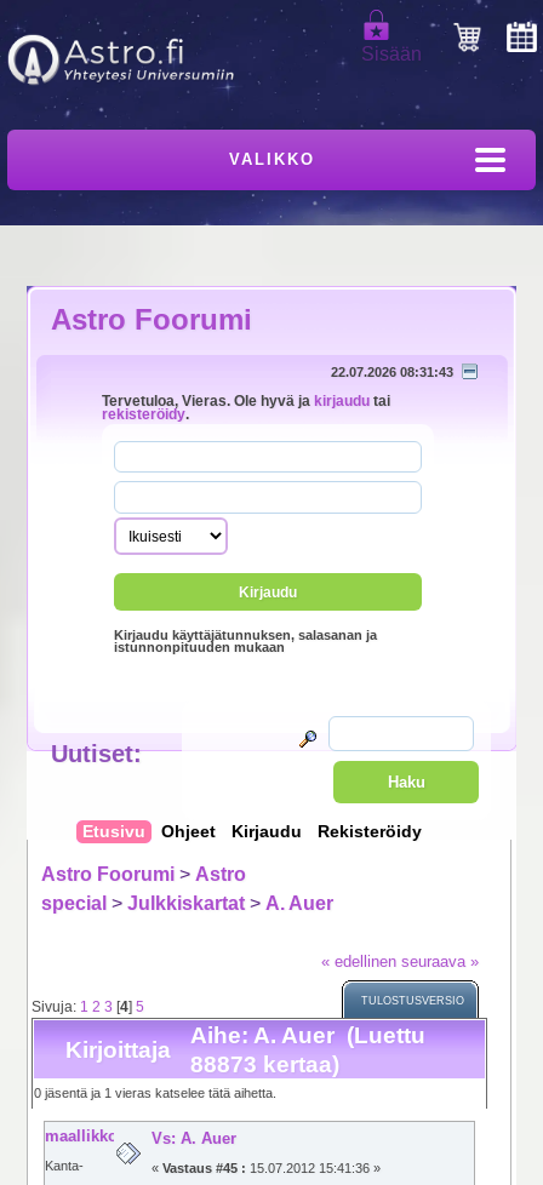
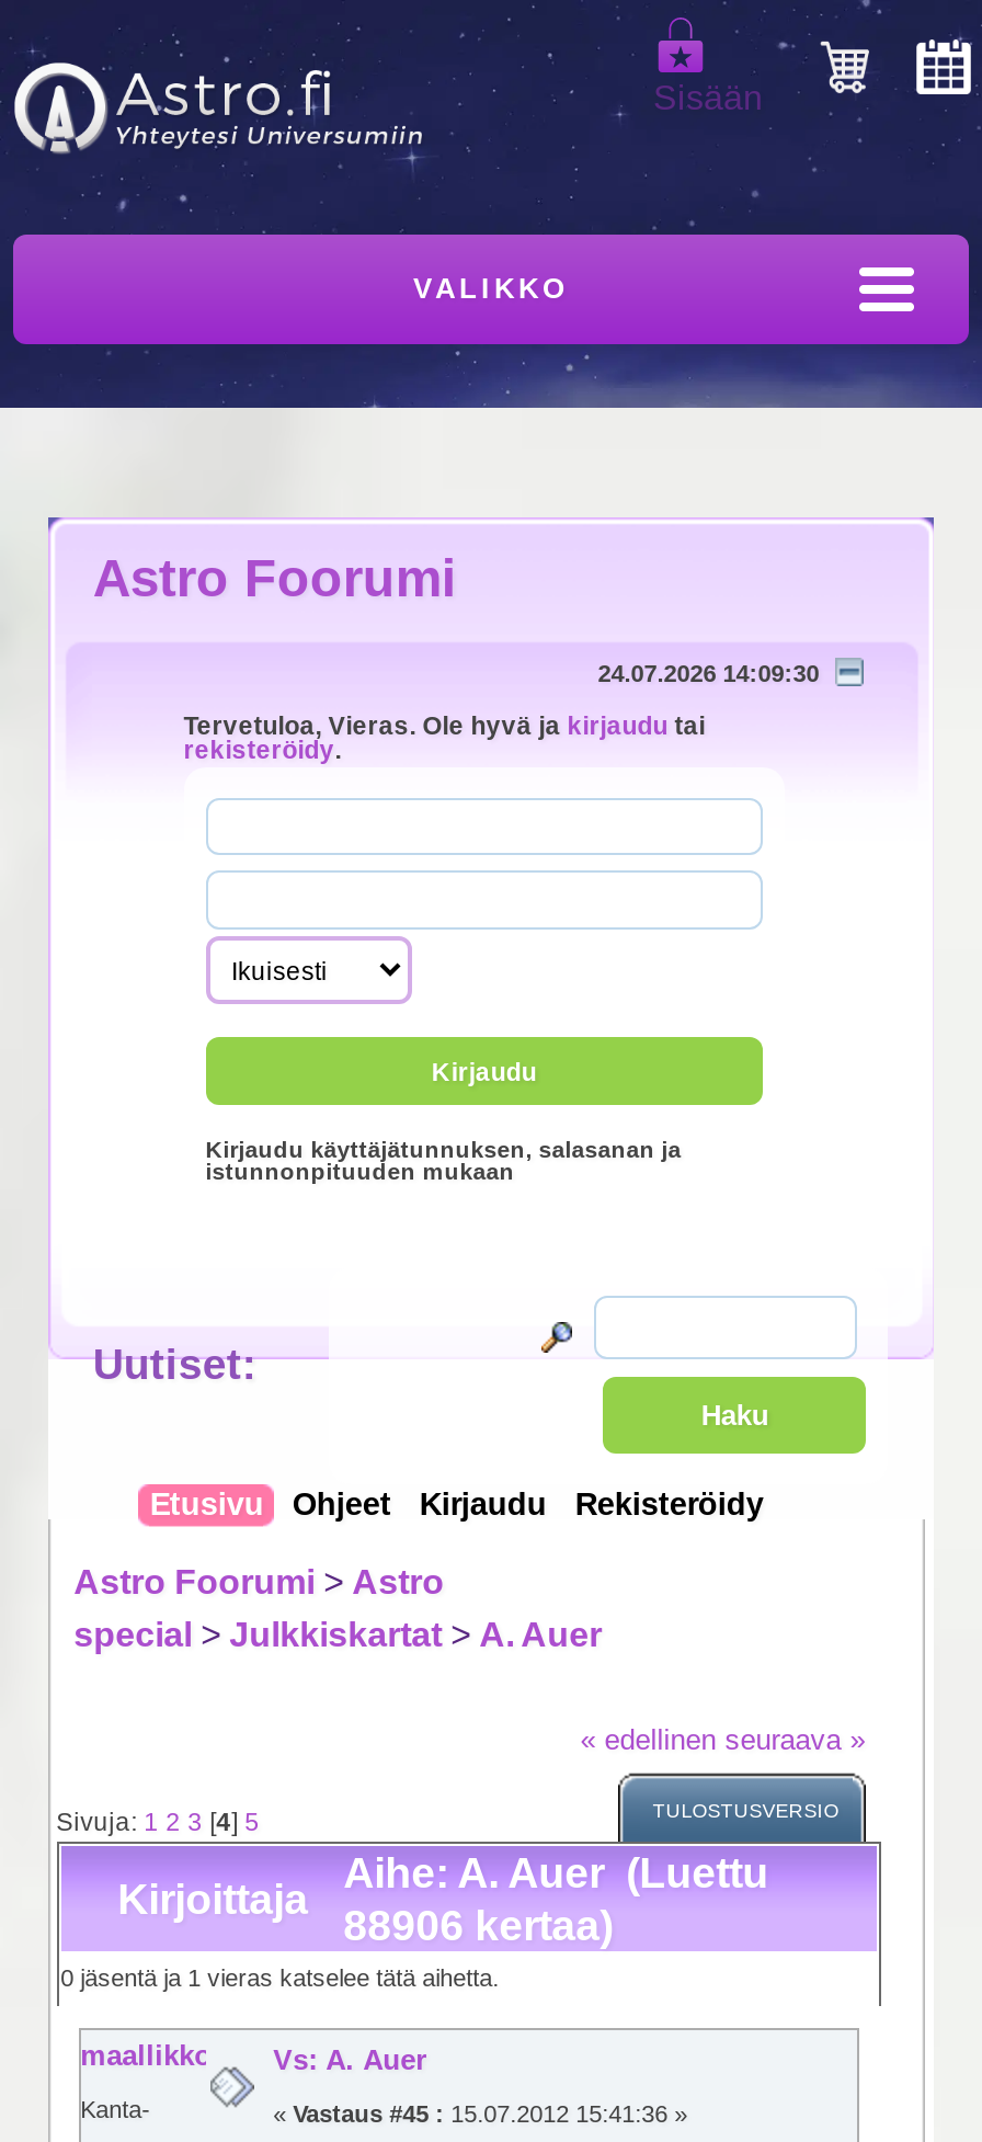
- 22.07.2026 08:31:43
+ 24.07.2026 14:09:30

- 88873 kertaa)
+ 88906 kertaa)
